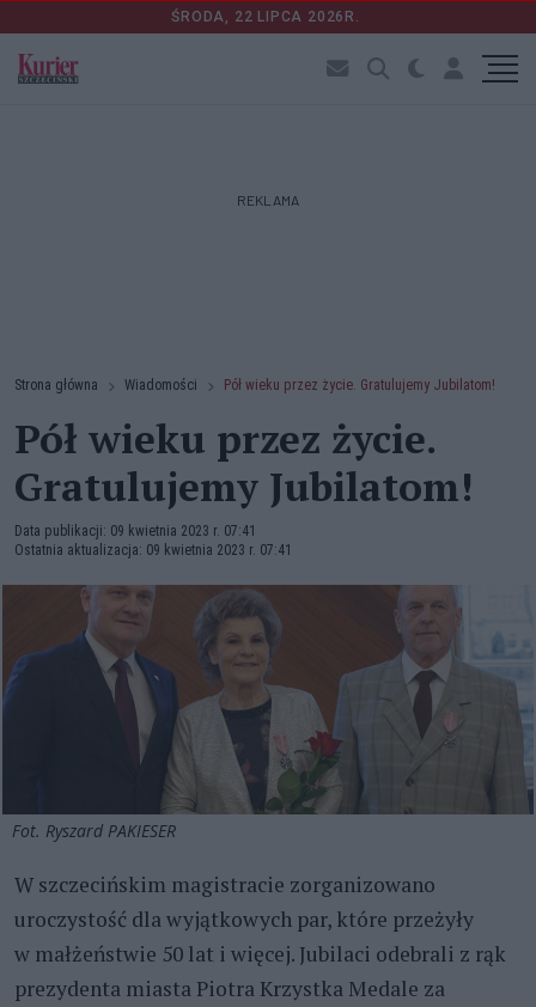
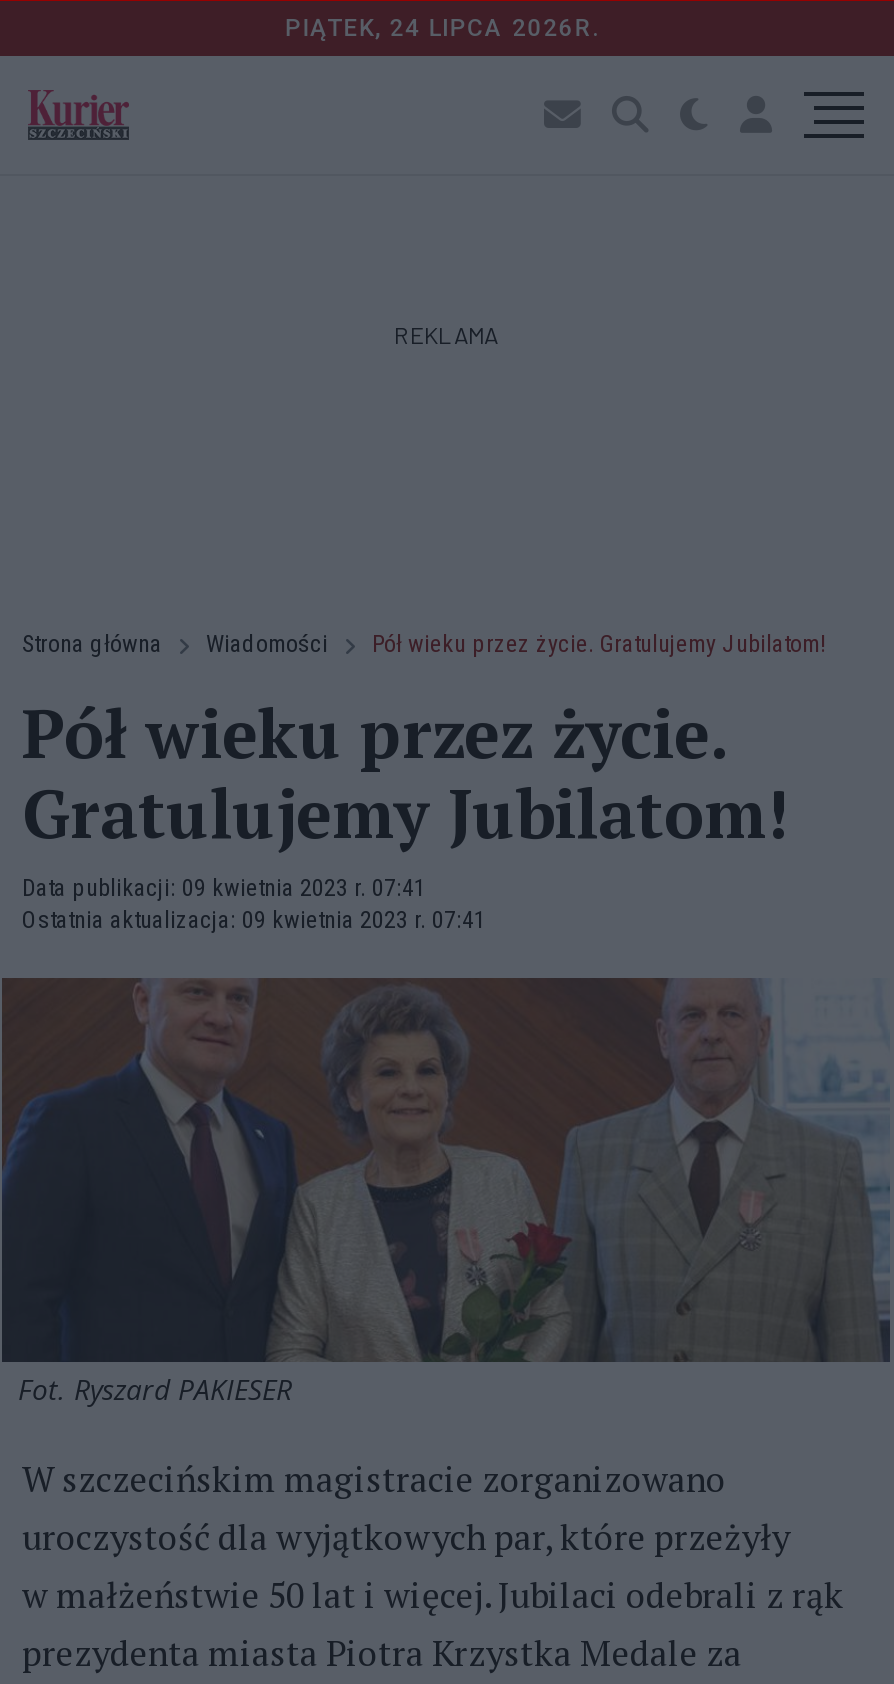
- ŚRODA, 22 LIPCA 2026R.
+ PIĄTEK, 24 LIPCA 2026R.
